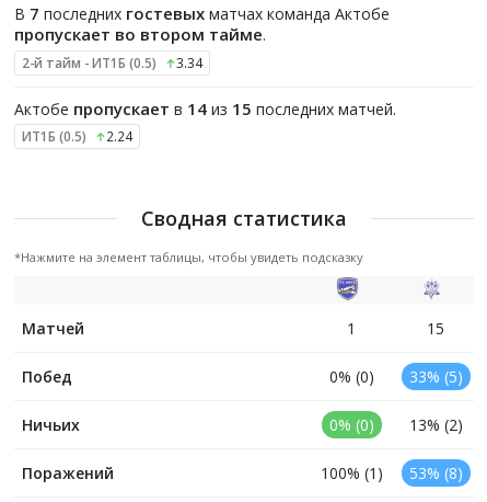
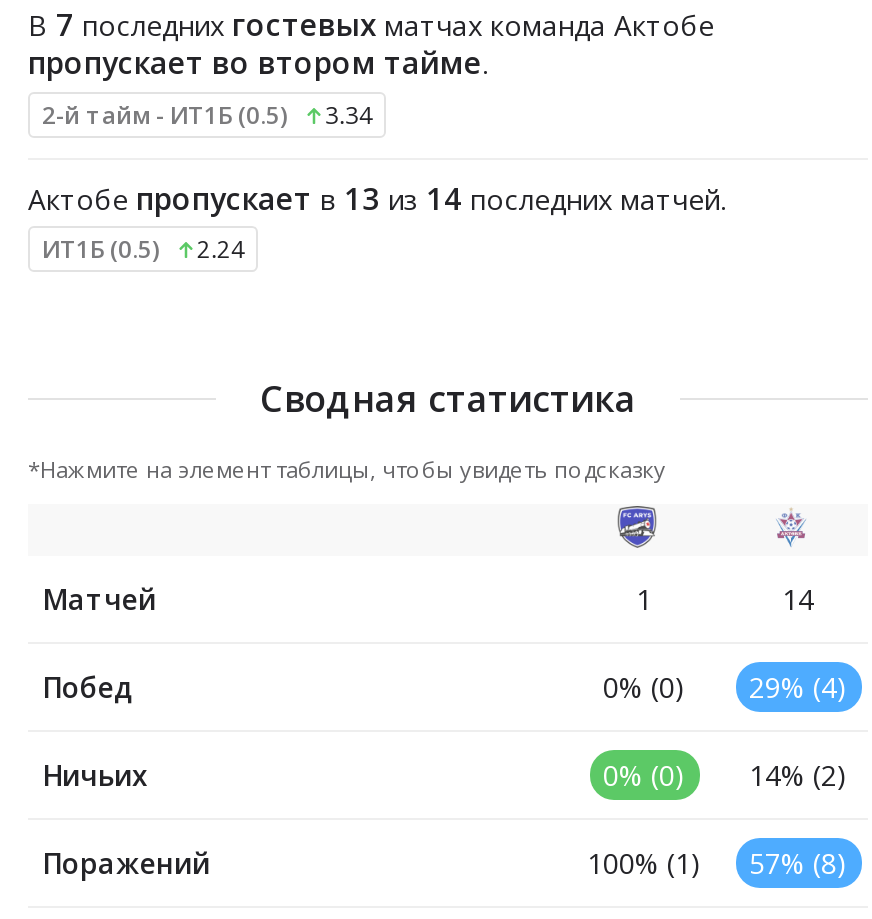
- Актобе пропускает в 14 из 15 последних матчей.
+ Актобе пропускает в 13 из 14 последних матчей.

- 15
+ 14

- 0% (0) 33% (5)
+ 0% (0) 29% (4)

- 0% (0) 13% (2)
+ 0% (0) 14% (2)

- 100% (1) 53% (8)
+ 100% (1) 57% (8)
